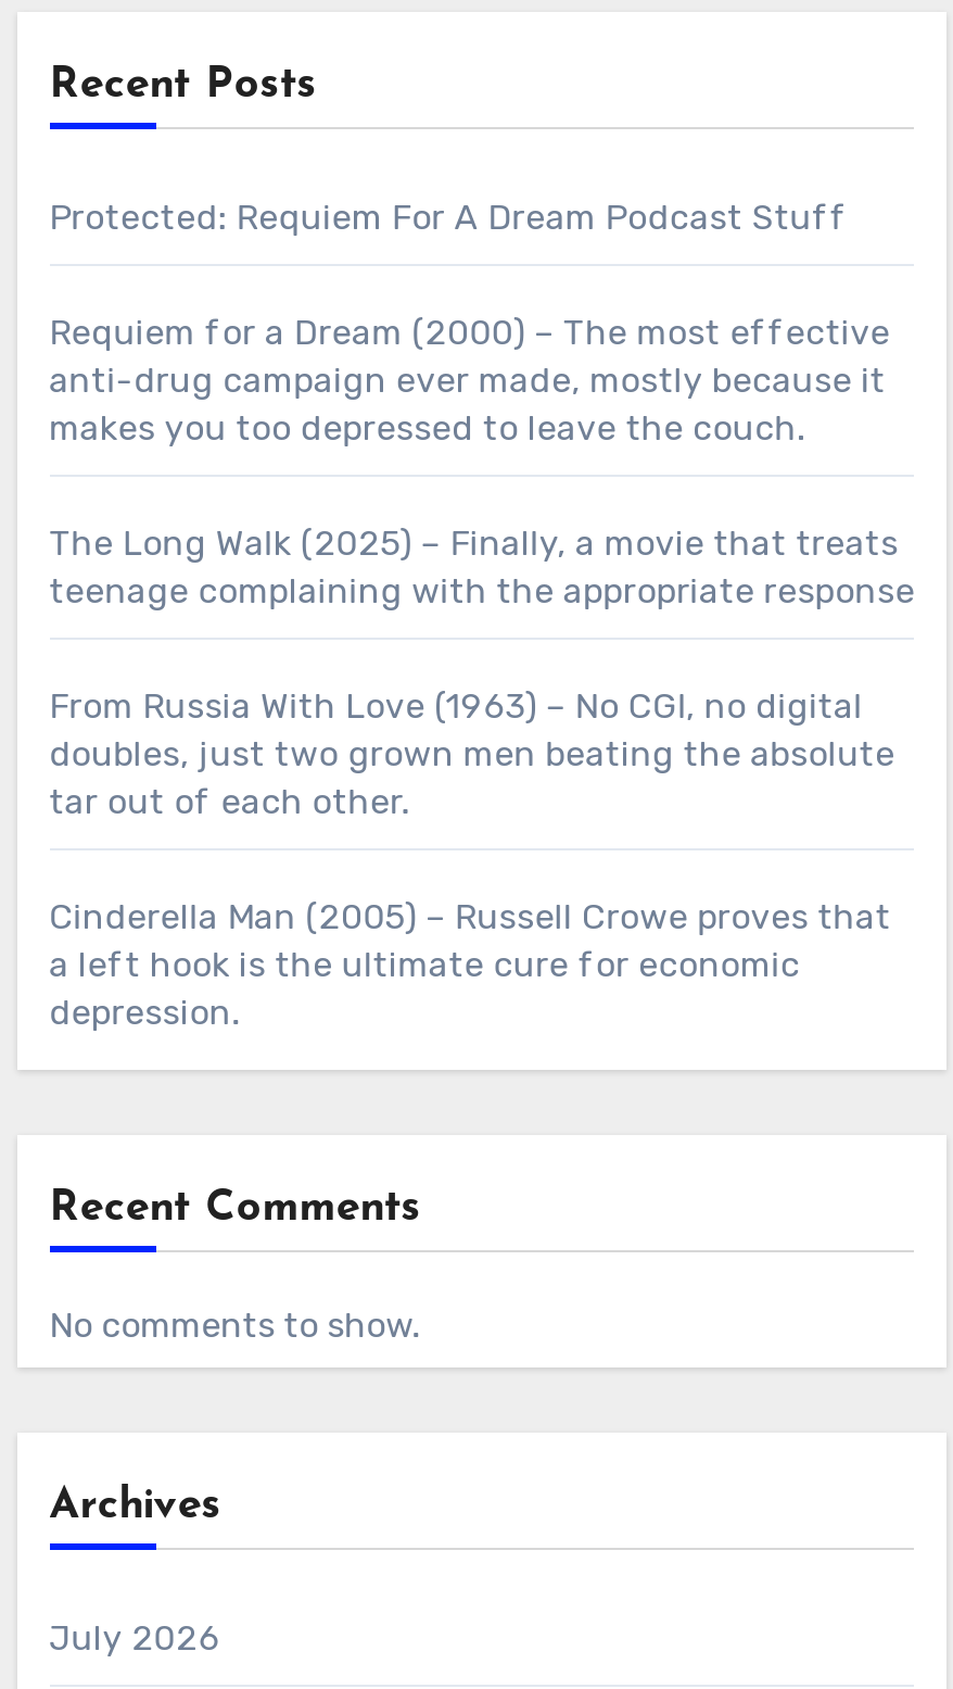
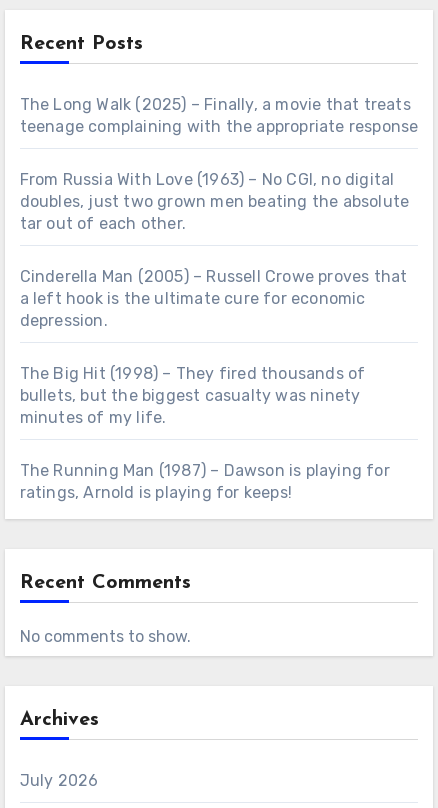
- Protected: Requiem For A Dream Podcast Stuff
- Requiem for a Dream (2000) – The most effective
- anti-drug campaign ever made, mostly because it
- makes you too depressed to leave the couch.

moved up: The Long Walk (2025) – Finally, a movie that treats | teenage complaining with the appropriate response | From Russia With Love (1963) – No CGI, no digital | doubles, just two grown men beating the absolute | tar out of each other. | Cinderella Man (2005) – Russell Crowe proves that | a left hook is the ultimate cure for economic | depression.

+ The Big Hit (1998) – They fired thousands of
+ bullets, but the biggest casualty was ninety
+ minutes of my life.
+ The Running Man (1987) – Dawson is playing for
+ ratings, Arnold is playing for keeps!
